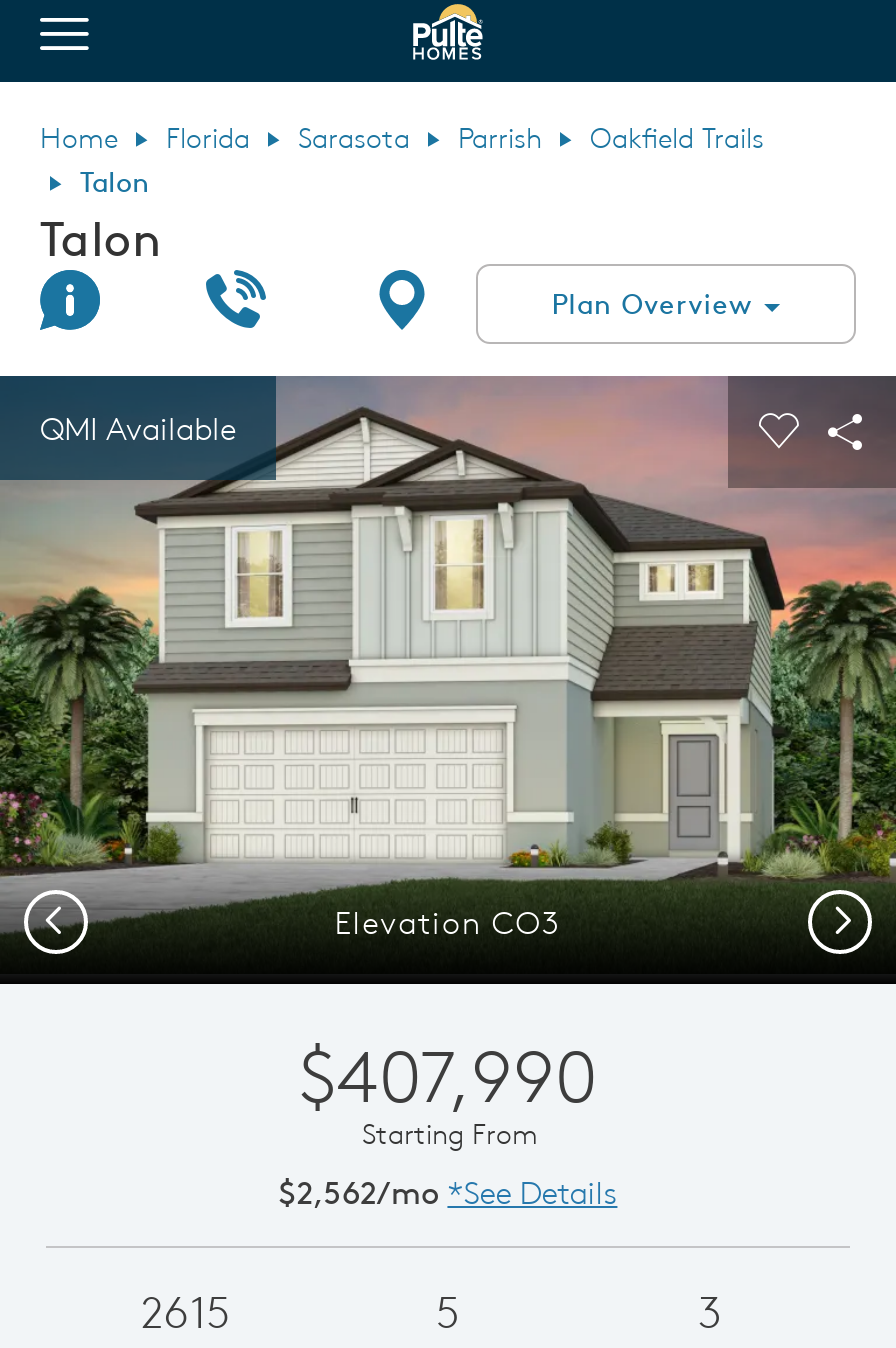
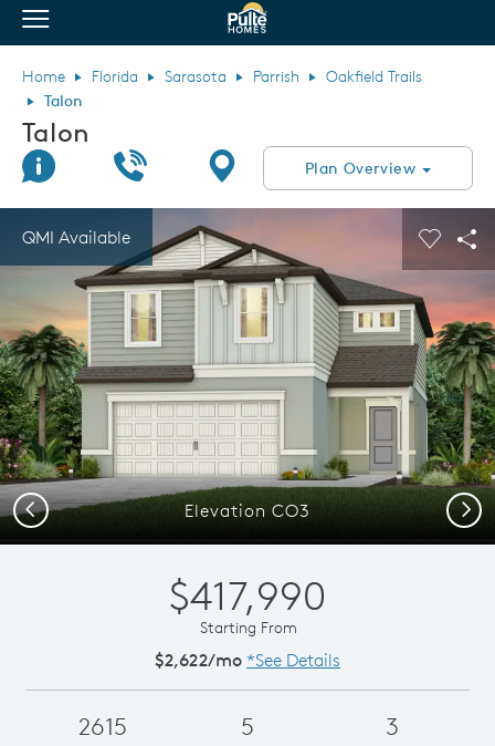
- $407,990
+ $417,990

- $2,562/mo *See Details
+ $2,622/mo *See Details
